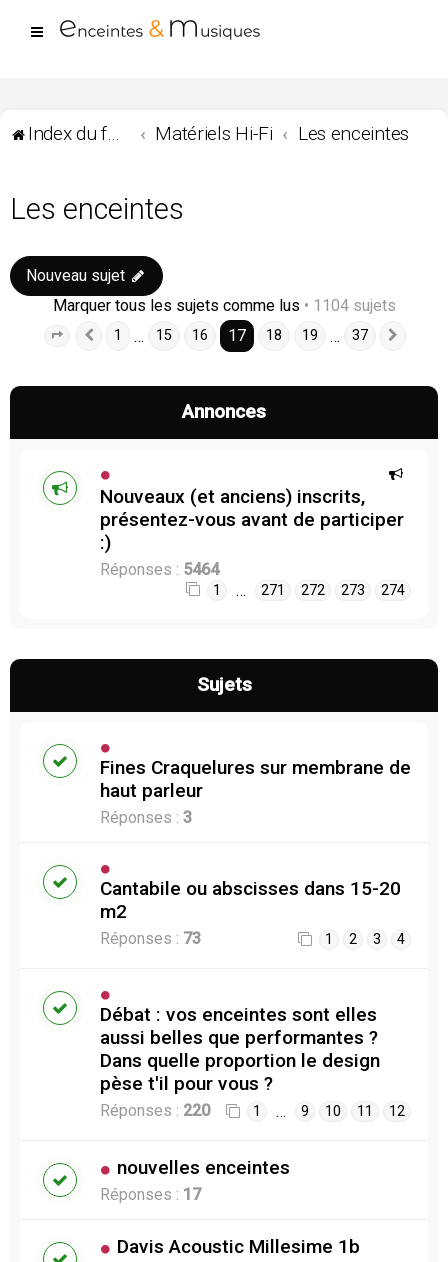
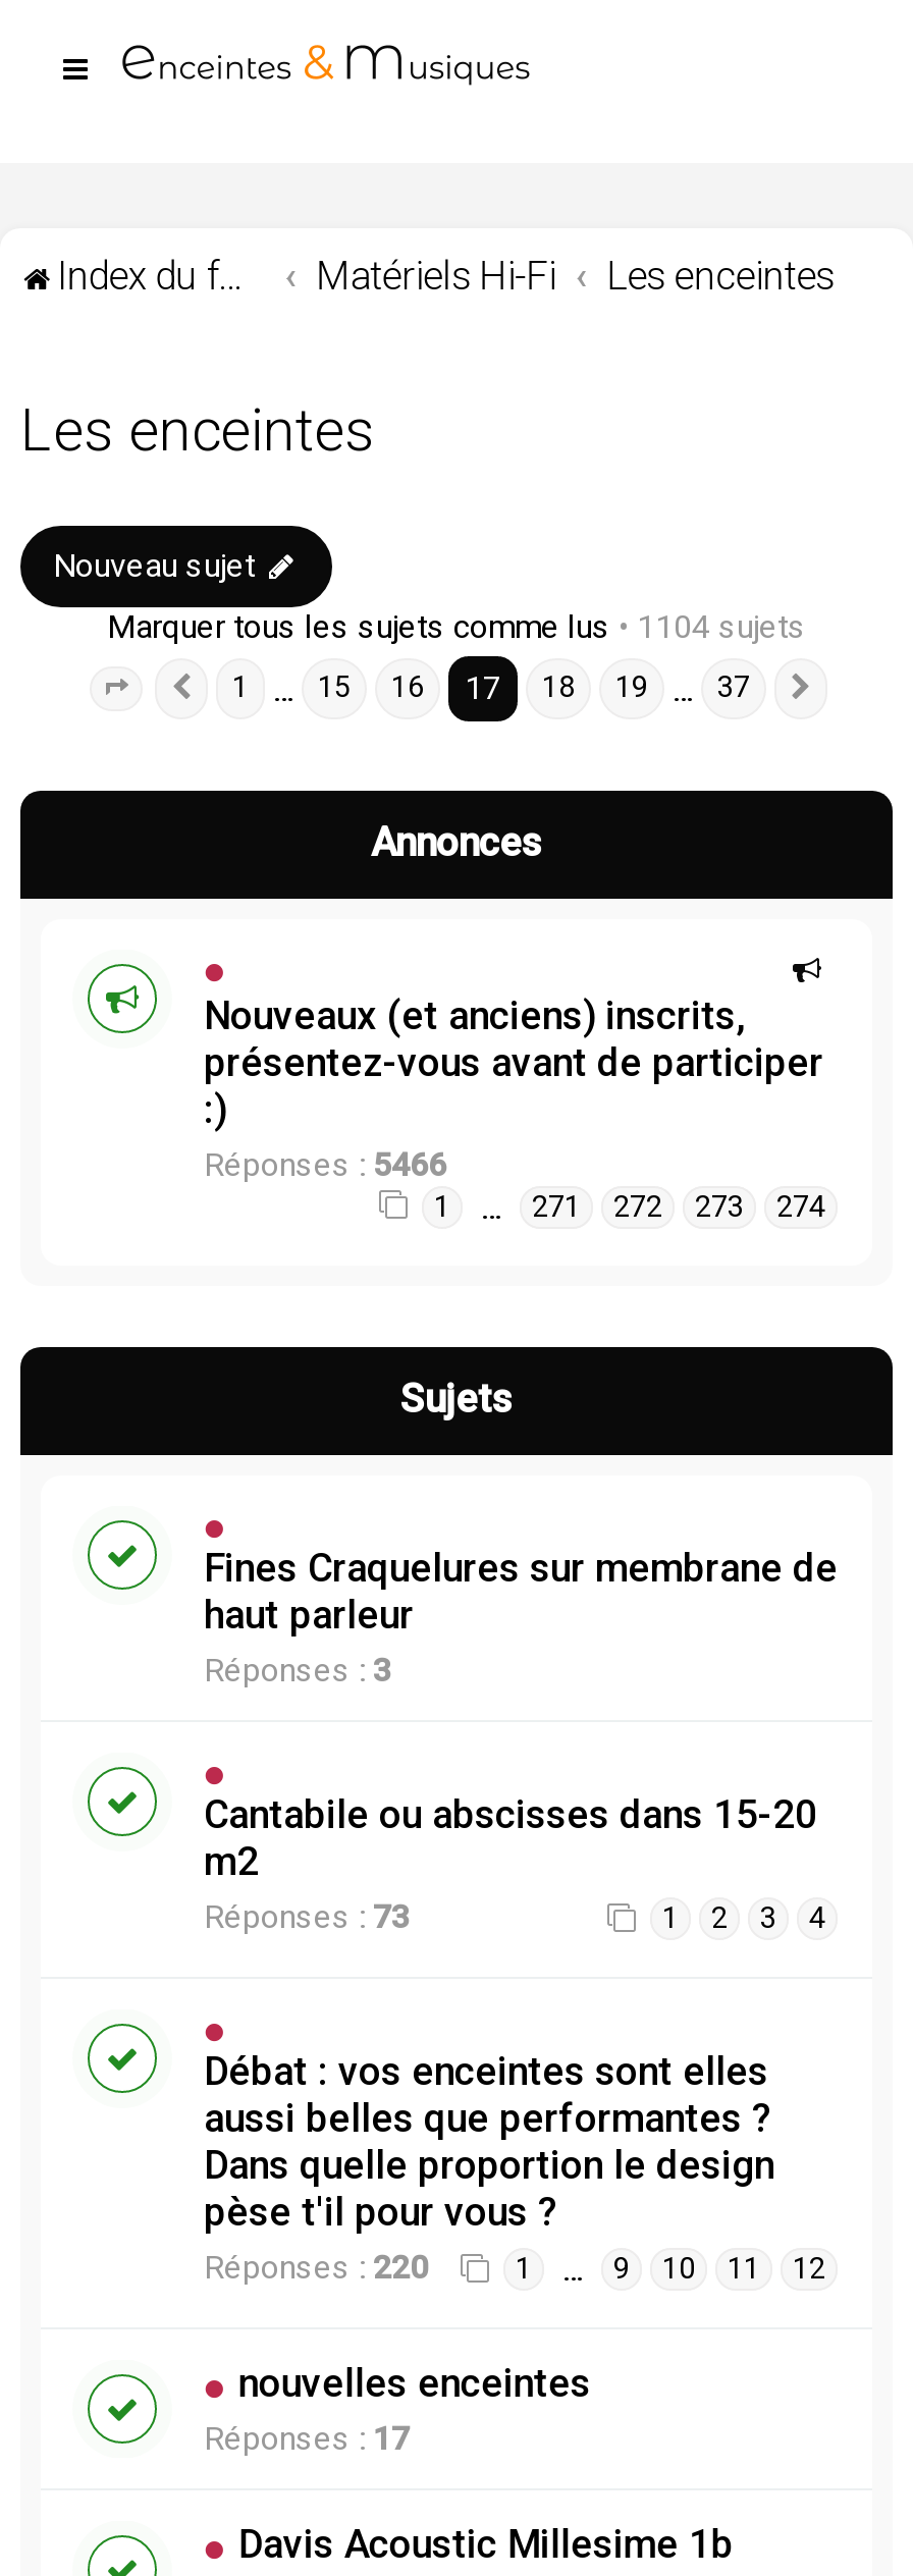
- Réponses : 5464
+ Réponses : 5466
